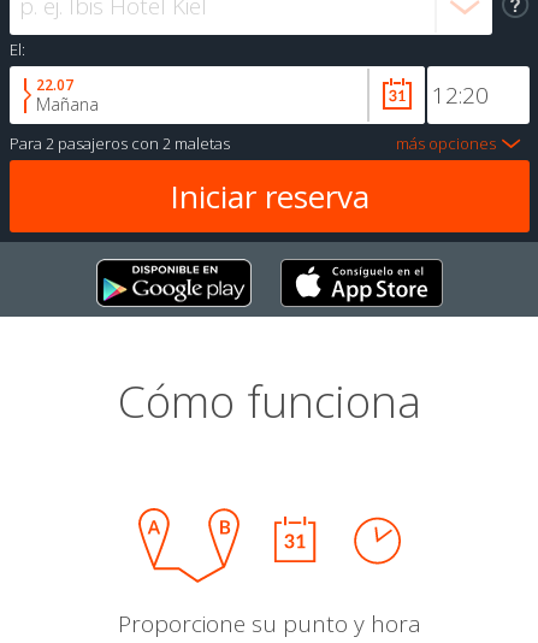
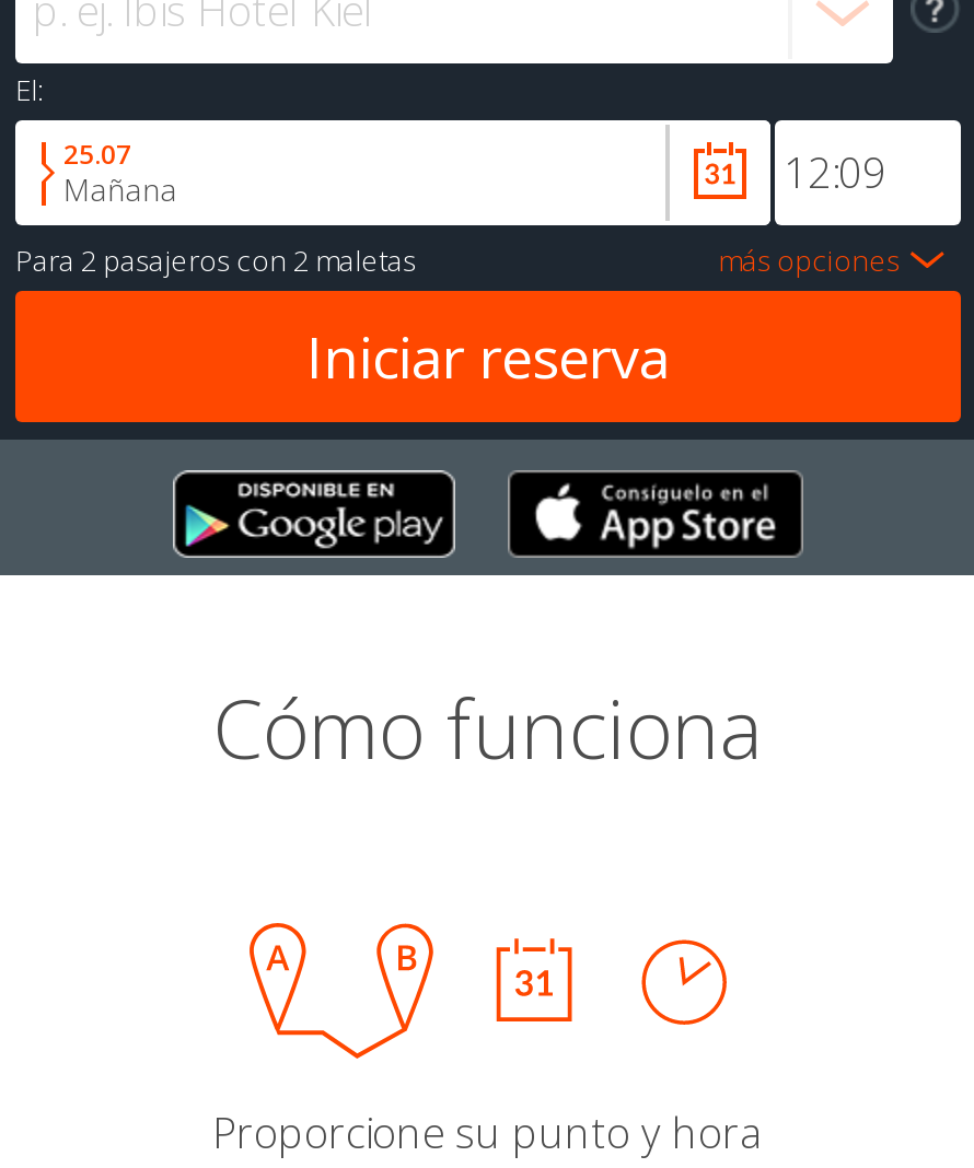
- 22.07
+ 25.07
